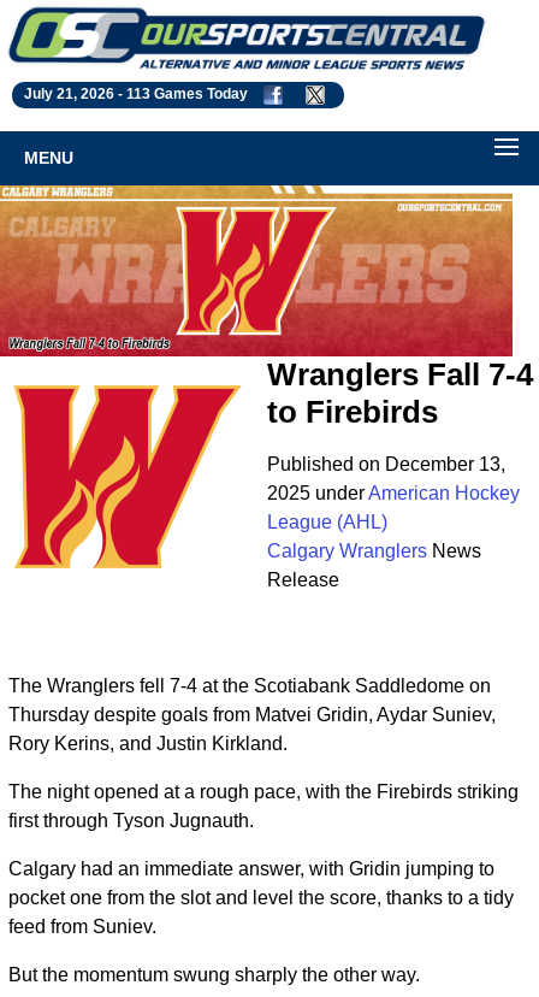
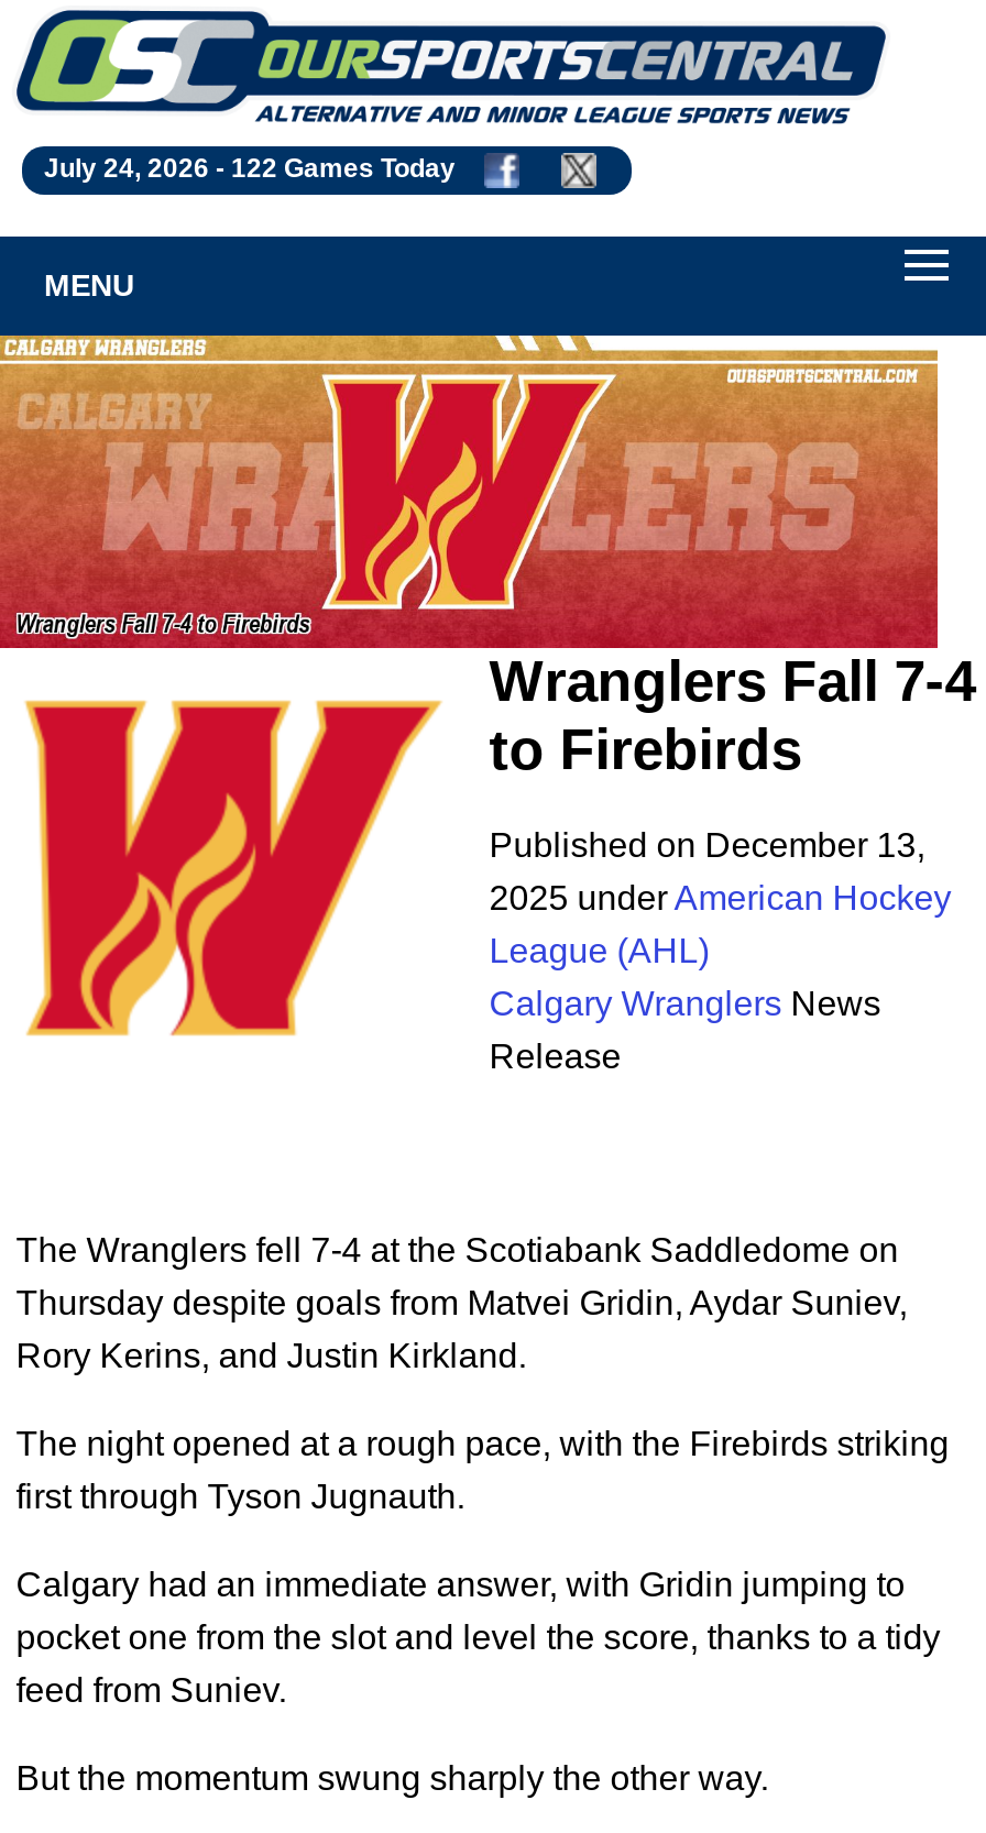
- July 21, 2026 - 113 Games Today
+ July 24, 2026 - 122 Games Today
